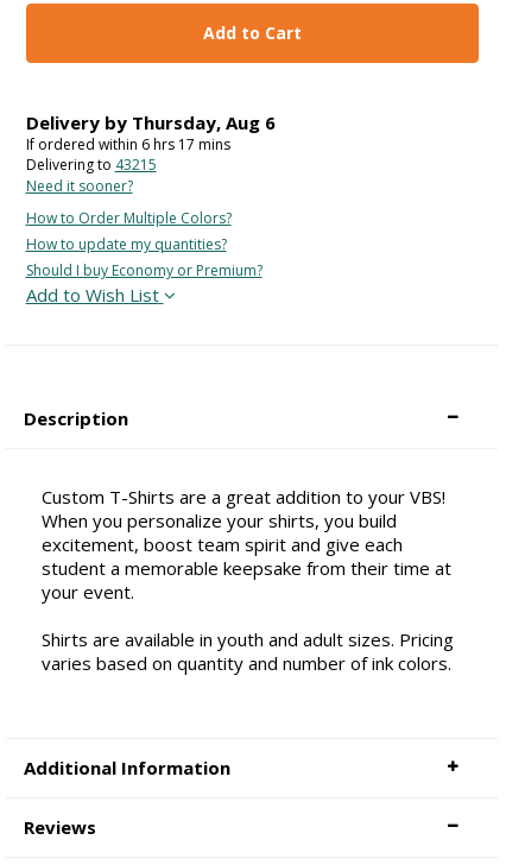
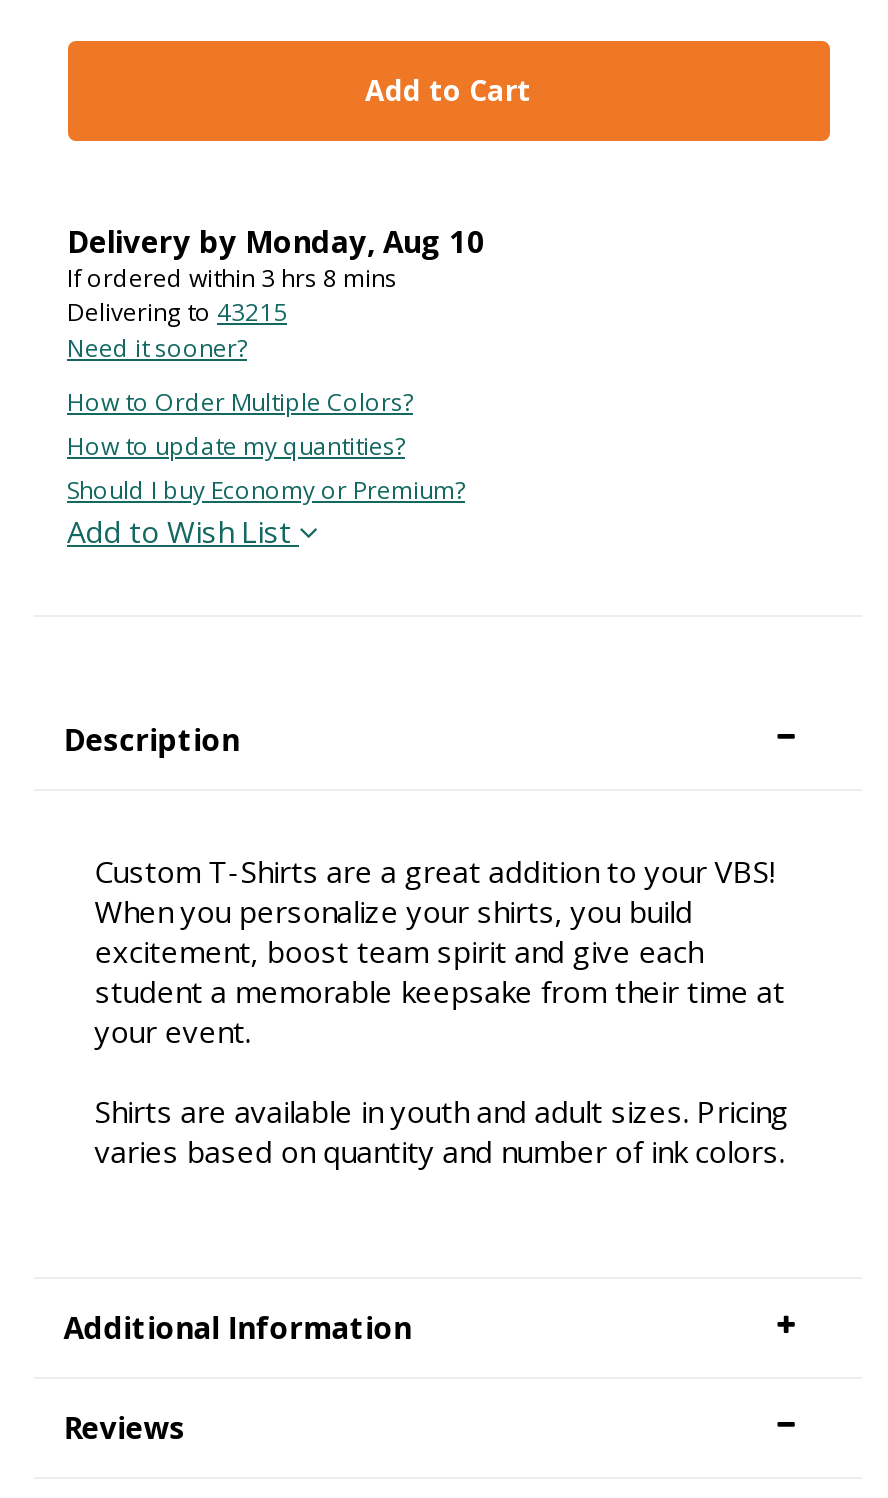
- Delivery by Thursday, Aug 6
+ Delivery by Monday, Aug 10

- If ordered within 6 hrs 17 mins
+ If ordered within 3 hrs 8 mins
